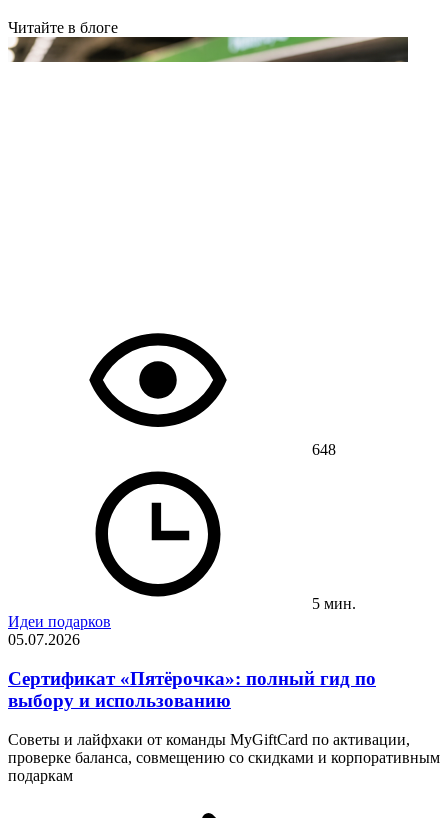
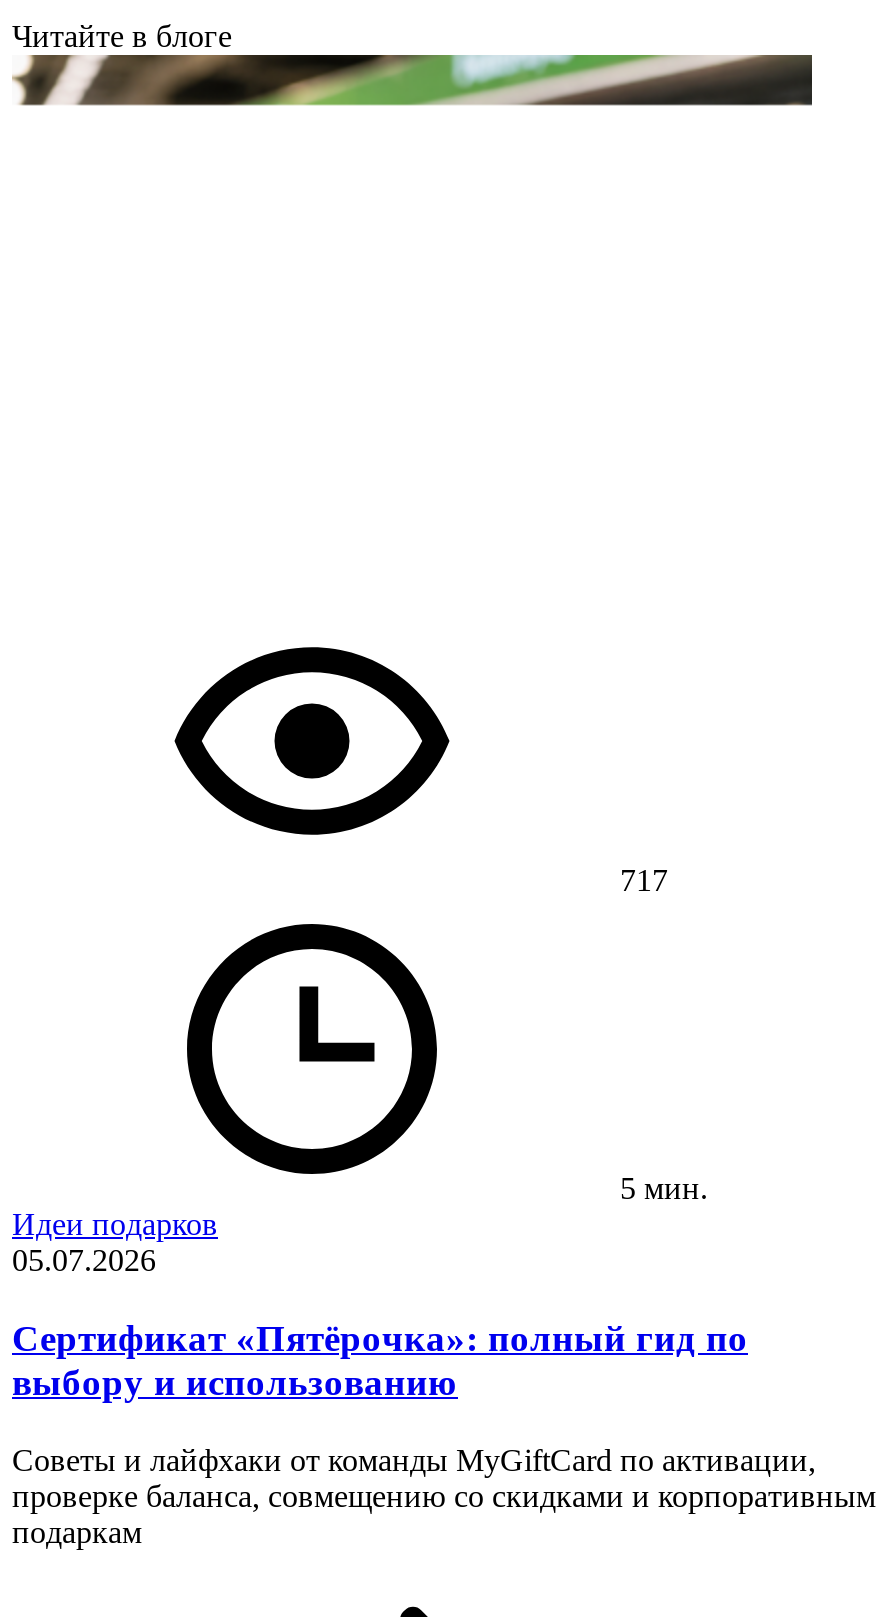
- 648
+ 717
